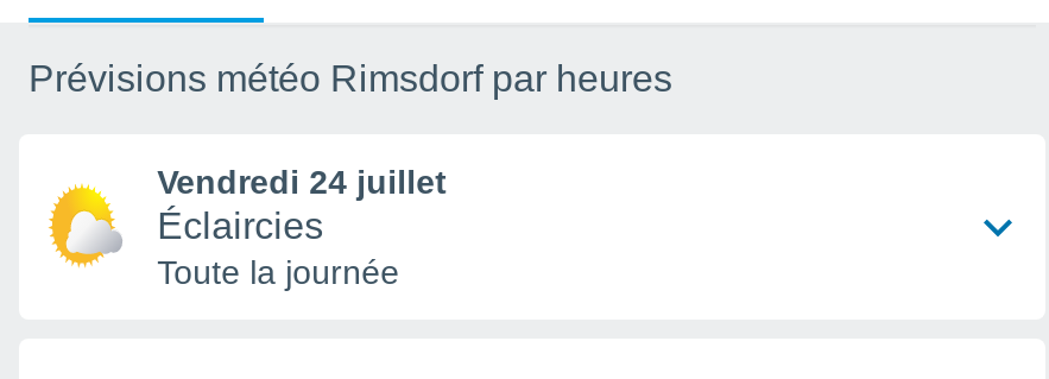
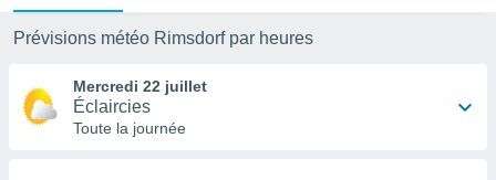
- Vendredi 24 juillet
+ Mercredi 22 juillet
